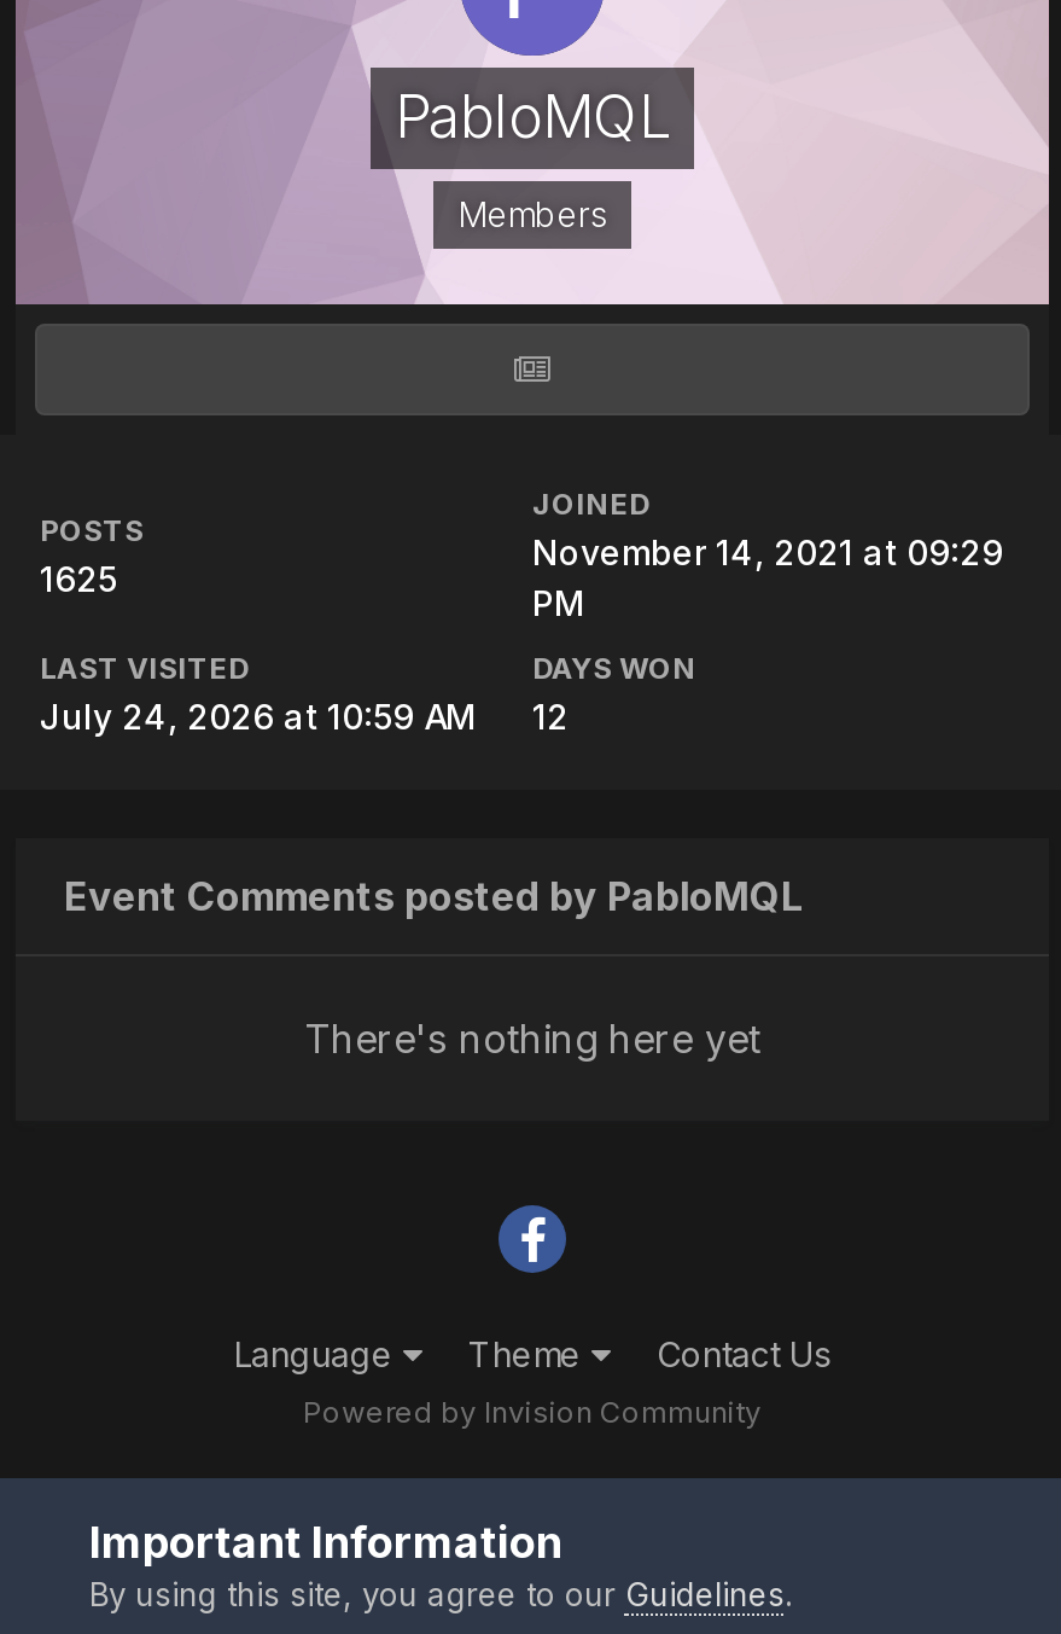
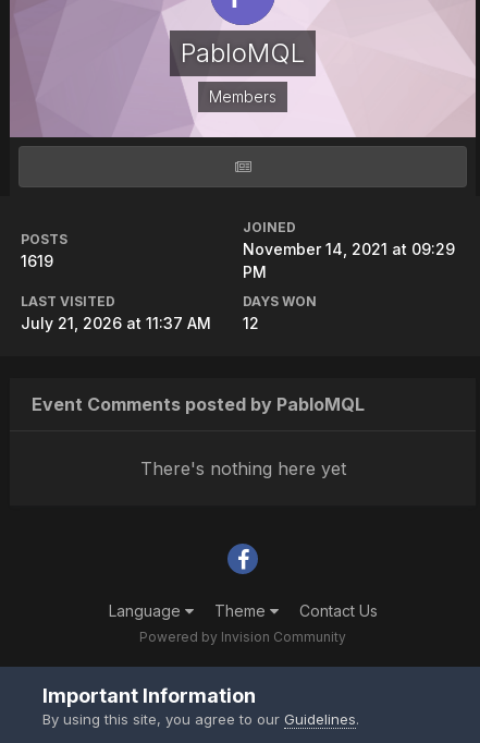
- 1625
+ 1619

- July 24, 2026 at 10:59 AM 12
+ July 21, 2026 at 11:37 AM 12
